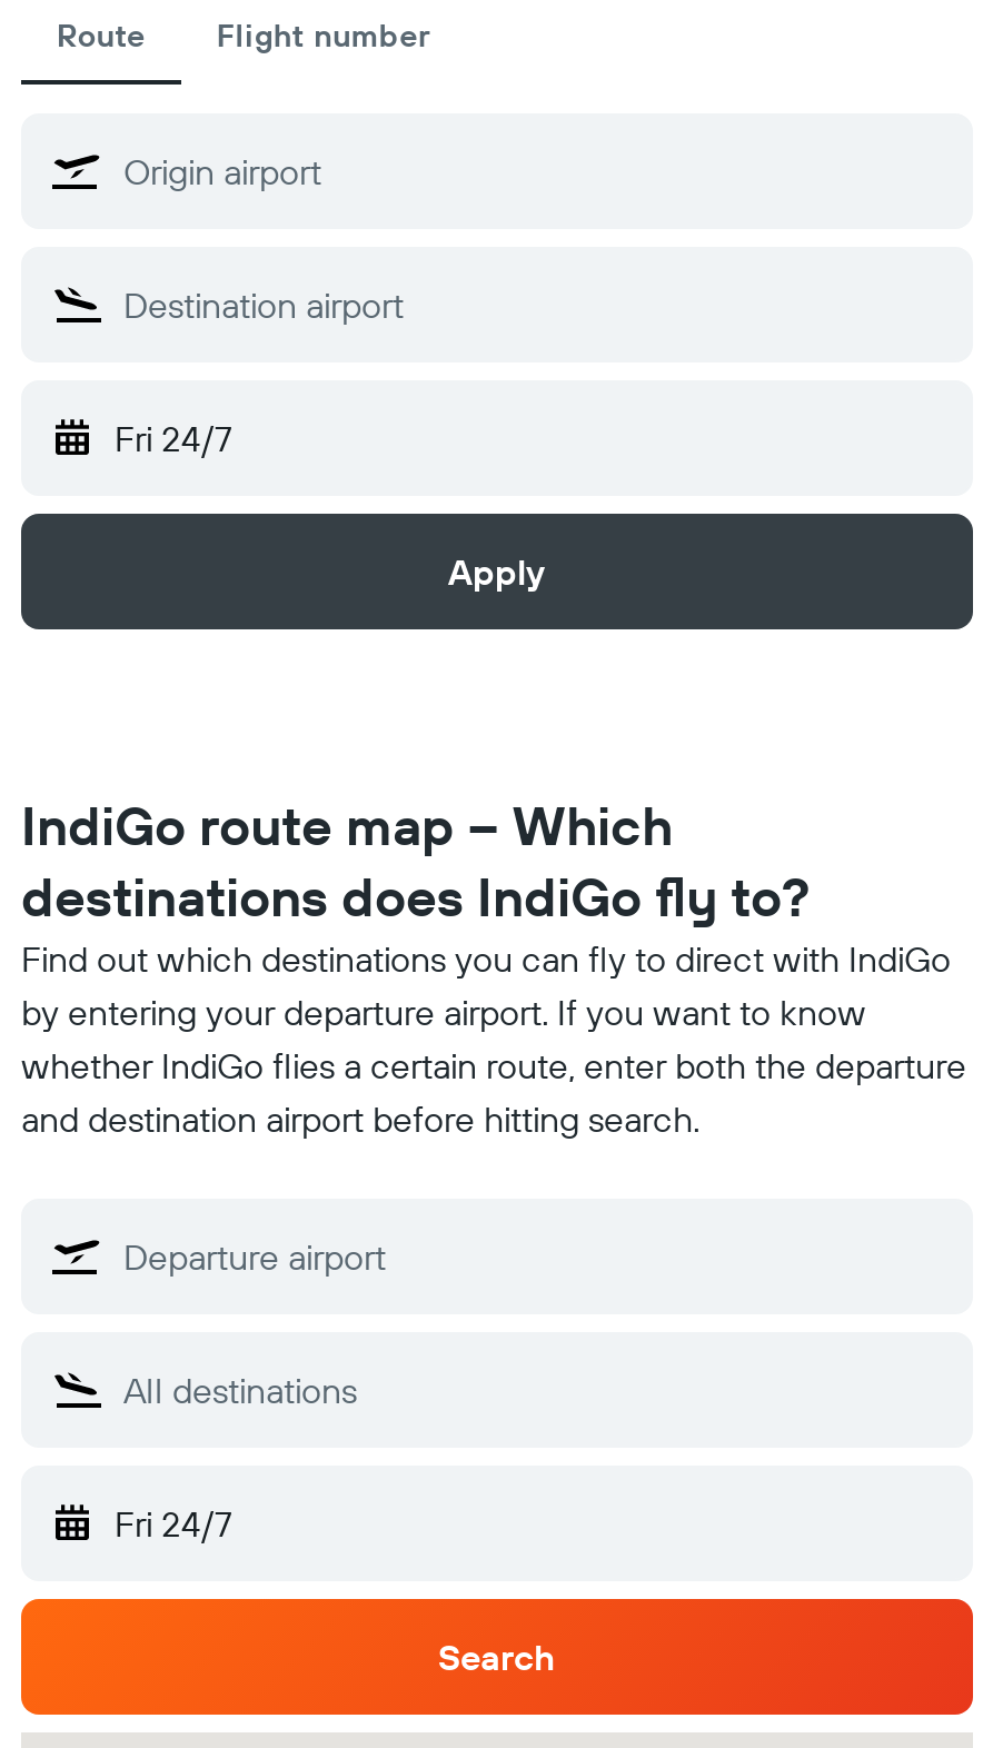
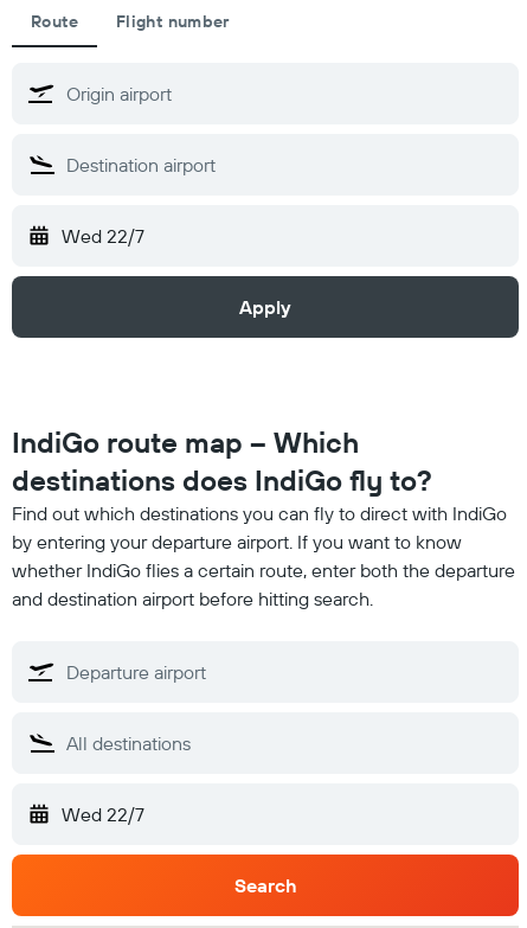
- Fri 24/7
+ Wed 22/7

- Fri 24/7
+ Wed 22/7
